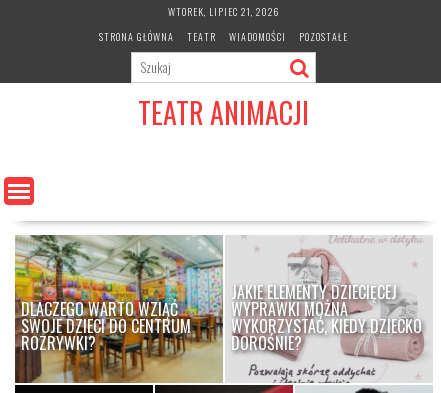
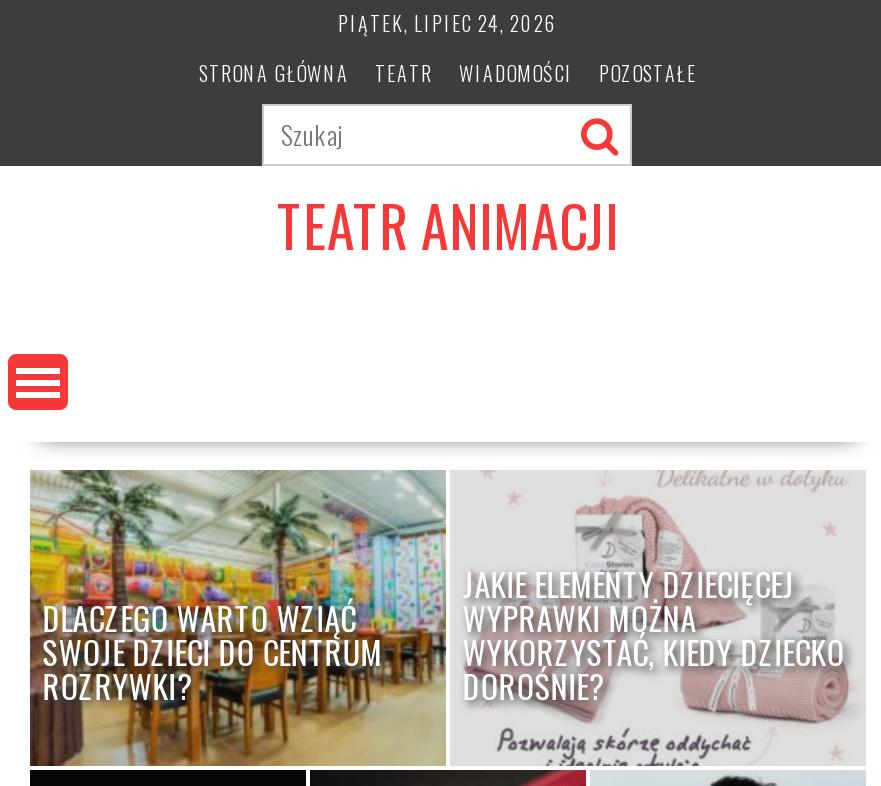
- WTOREK, LIPIEC 21, 2026
+ PIĄTEK, LIPIEC 24, 2026
